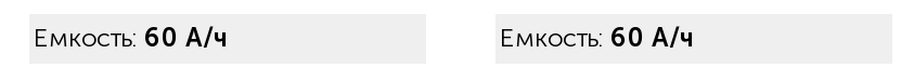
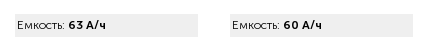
- Емкость: 60 А/ч
+ Емкость: 63 А/ч
